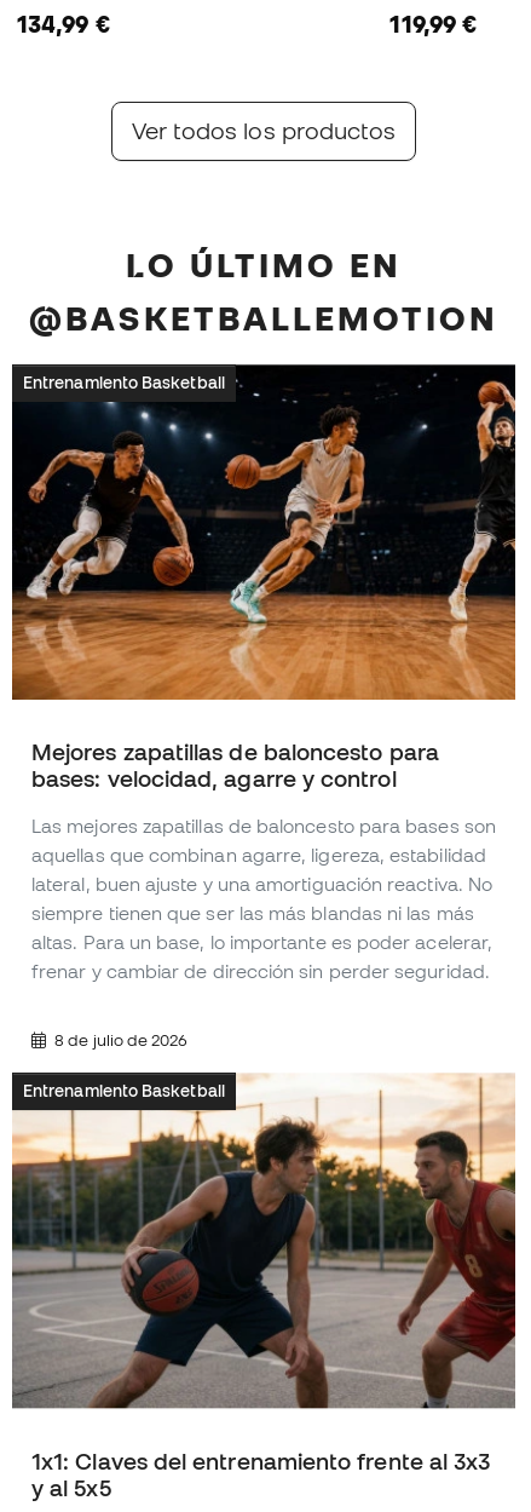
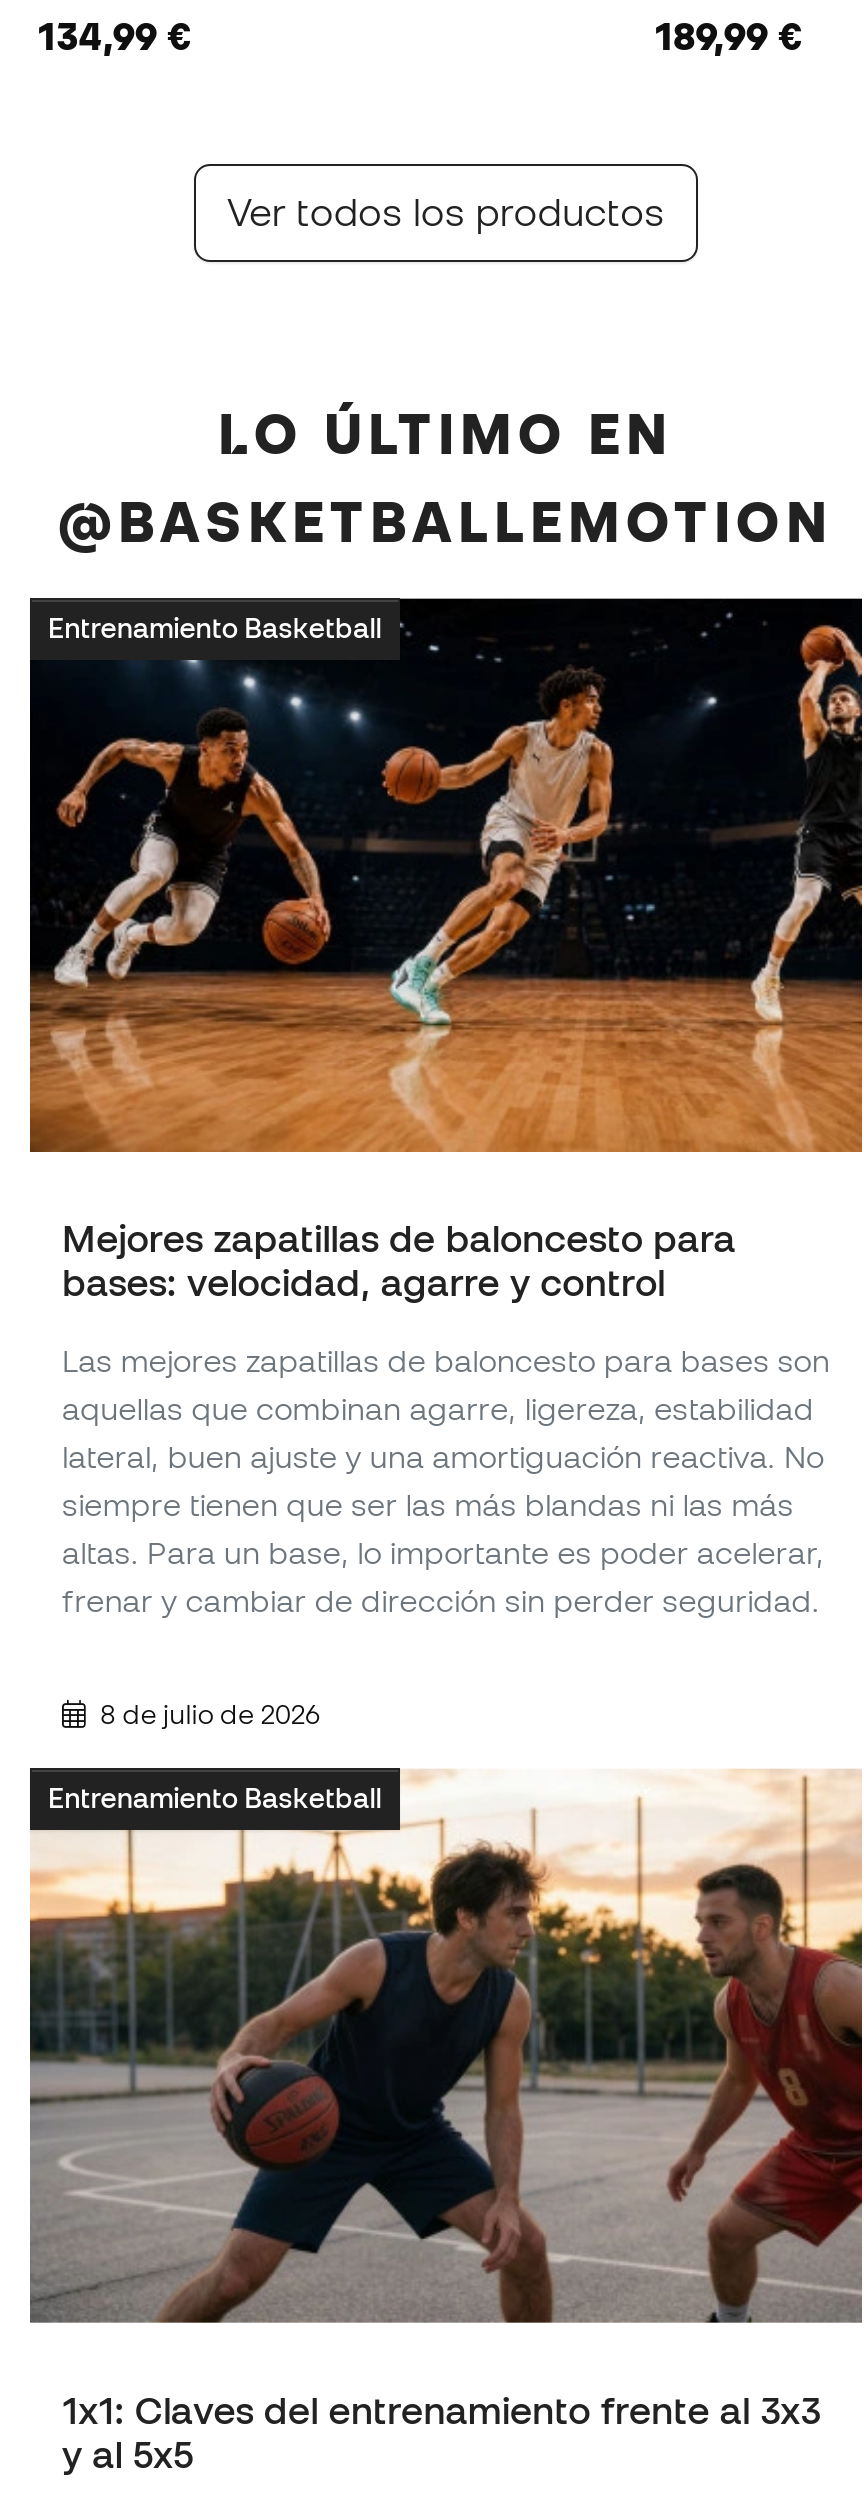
- 119,99 €
+ 189,99 €
